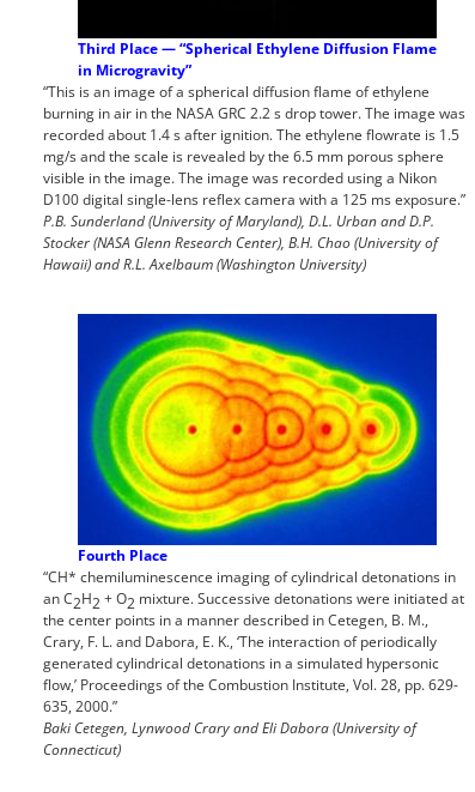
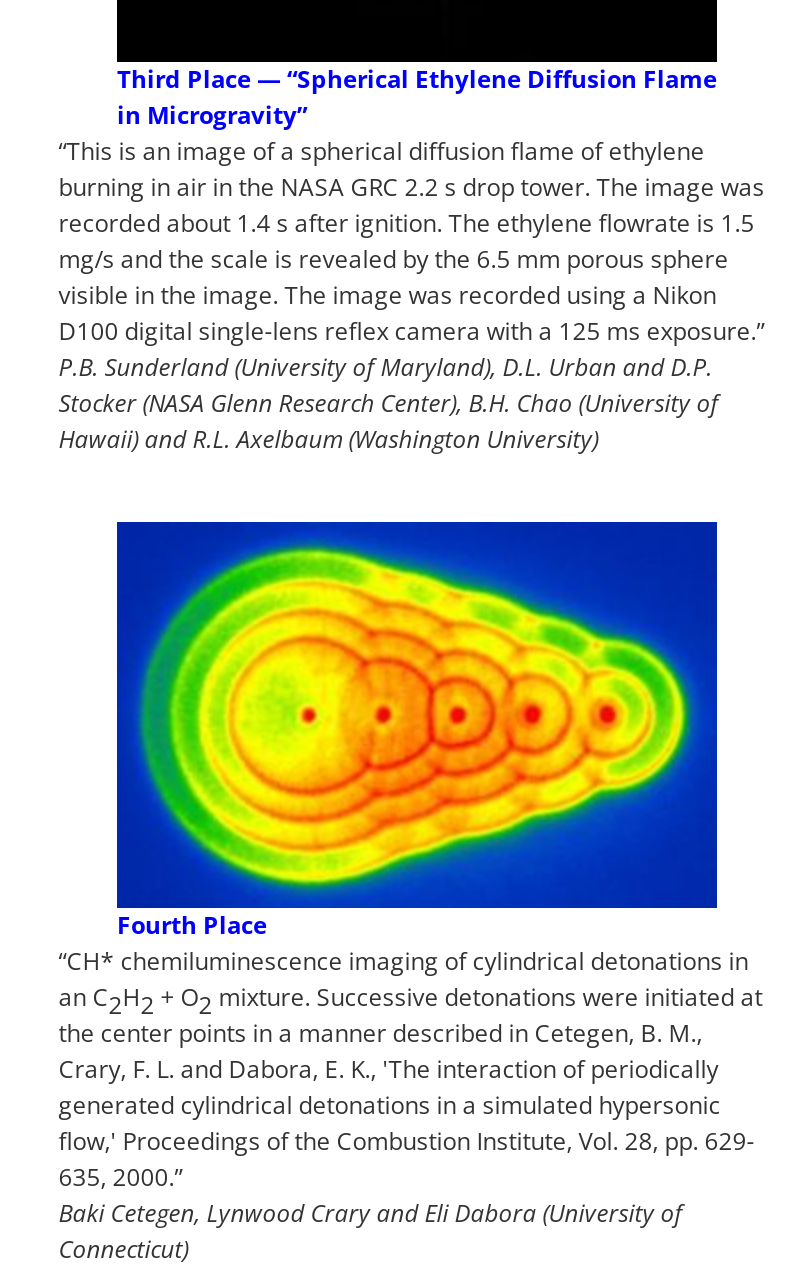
- Crary, F. L. and Dabora, E. K., ‘The interaction of periodically
+ Crary, F. L. and Dabora, E. K., 'The interaction of periodically

- flow,’ Proceedings of the Combustion Institute, Vol. 28, pp. 629-
+ flow,' Proceedings of the Combustion Institute, Vol. 28, pp. 629-
